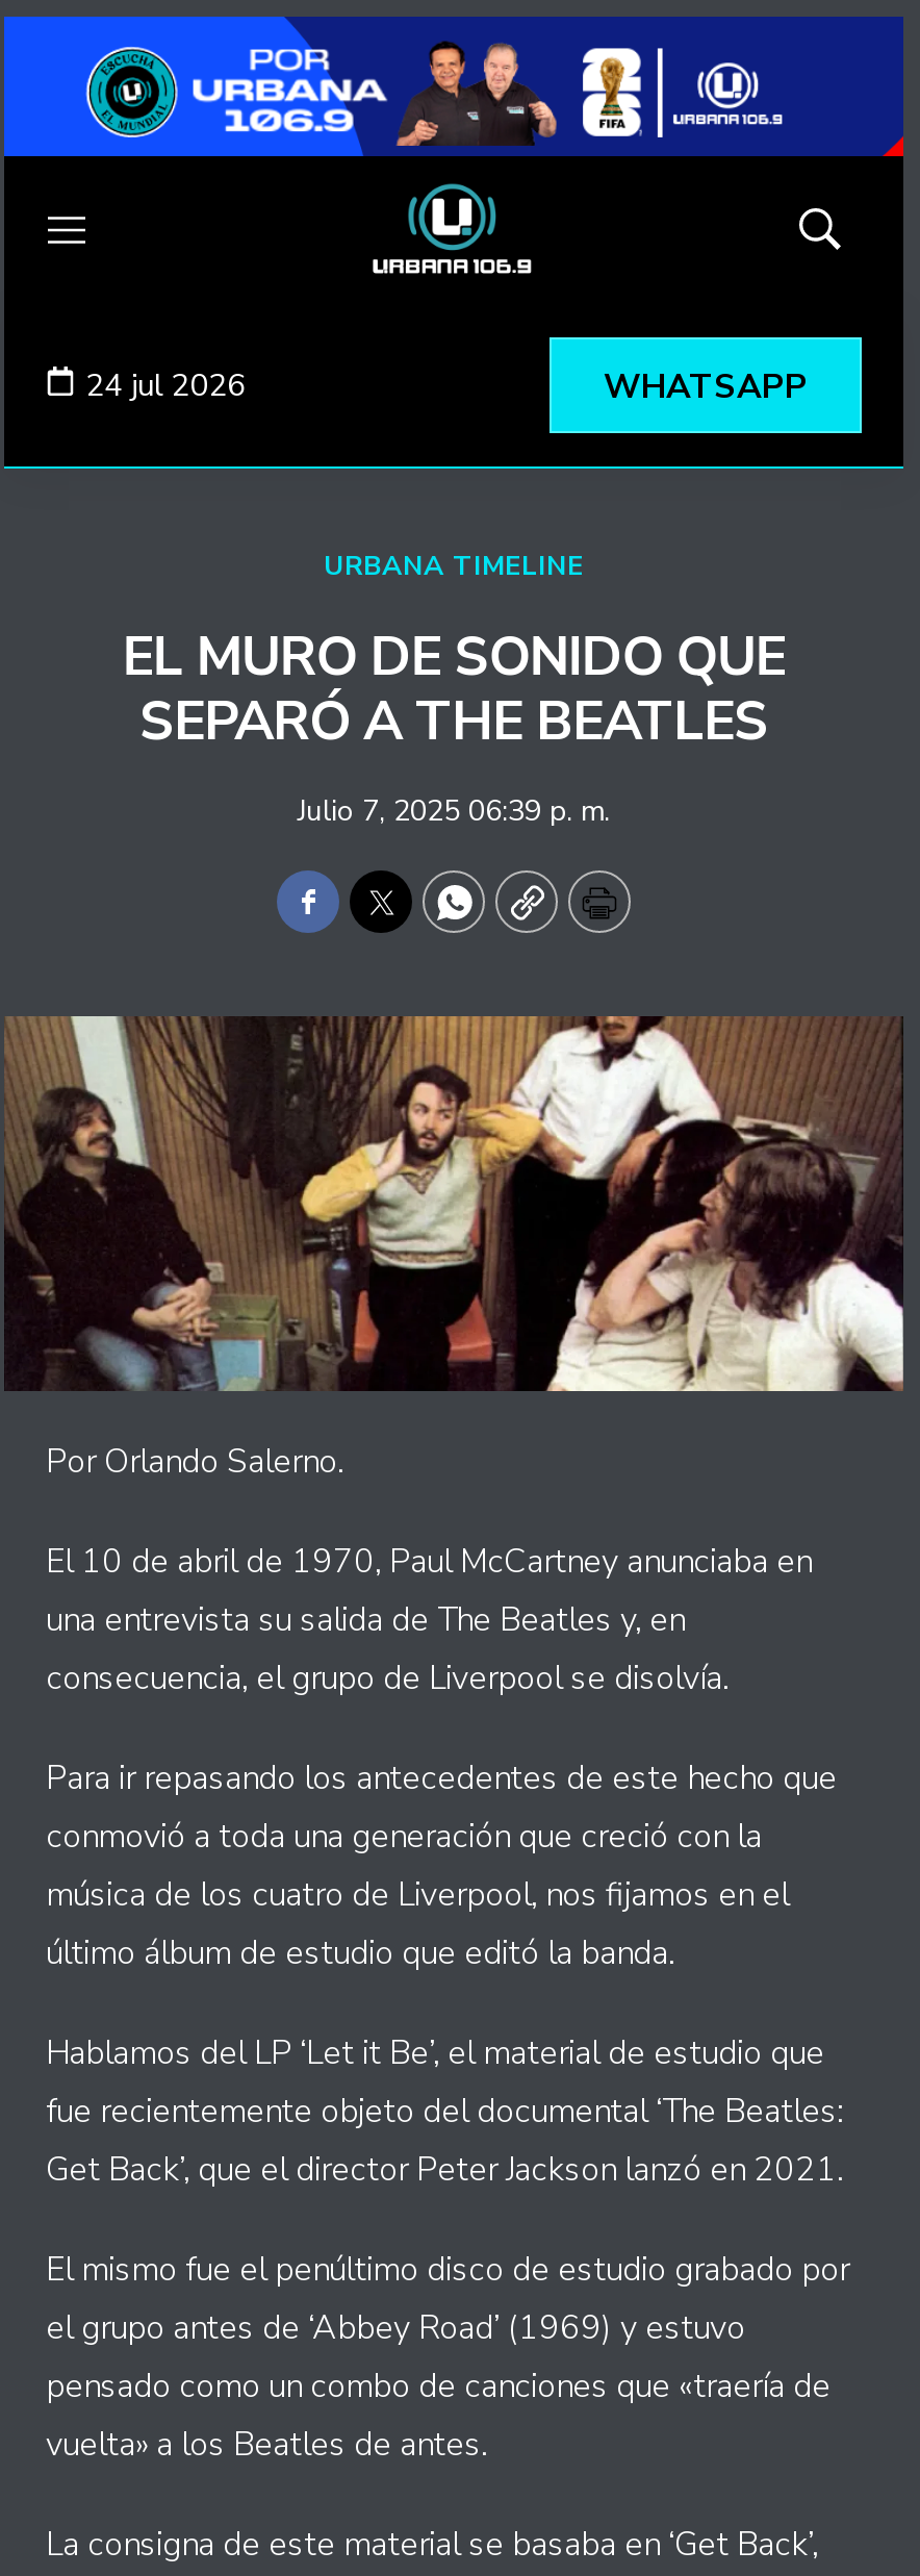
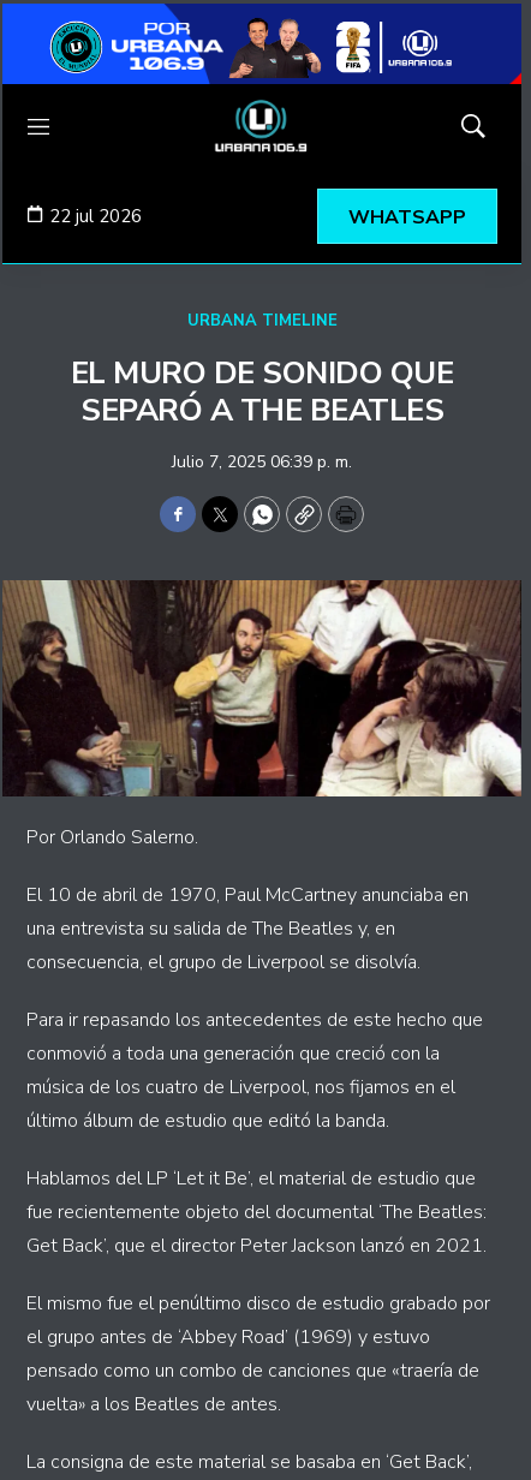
- 24 jul 2026
+ 22 jul 2026
